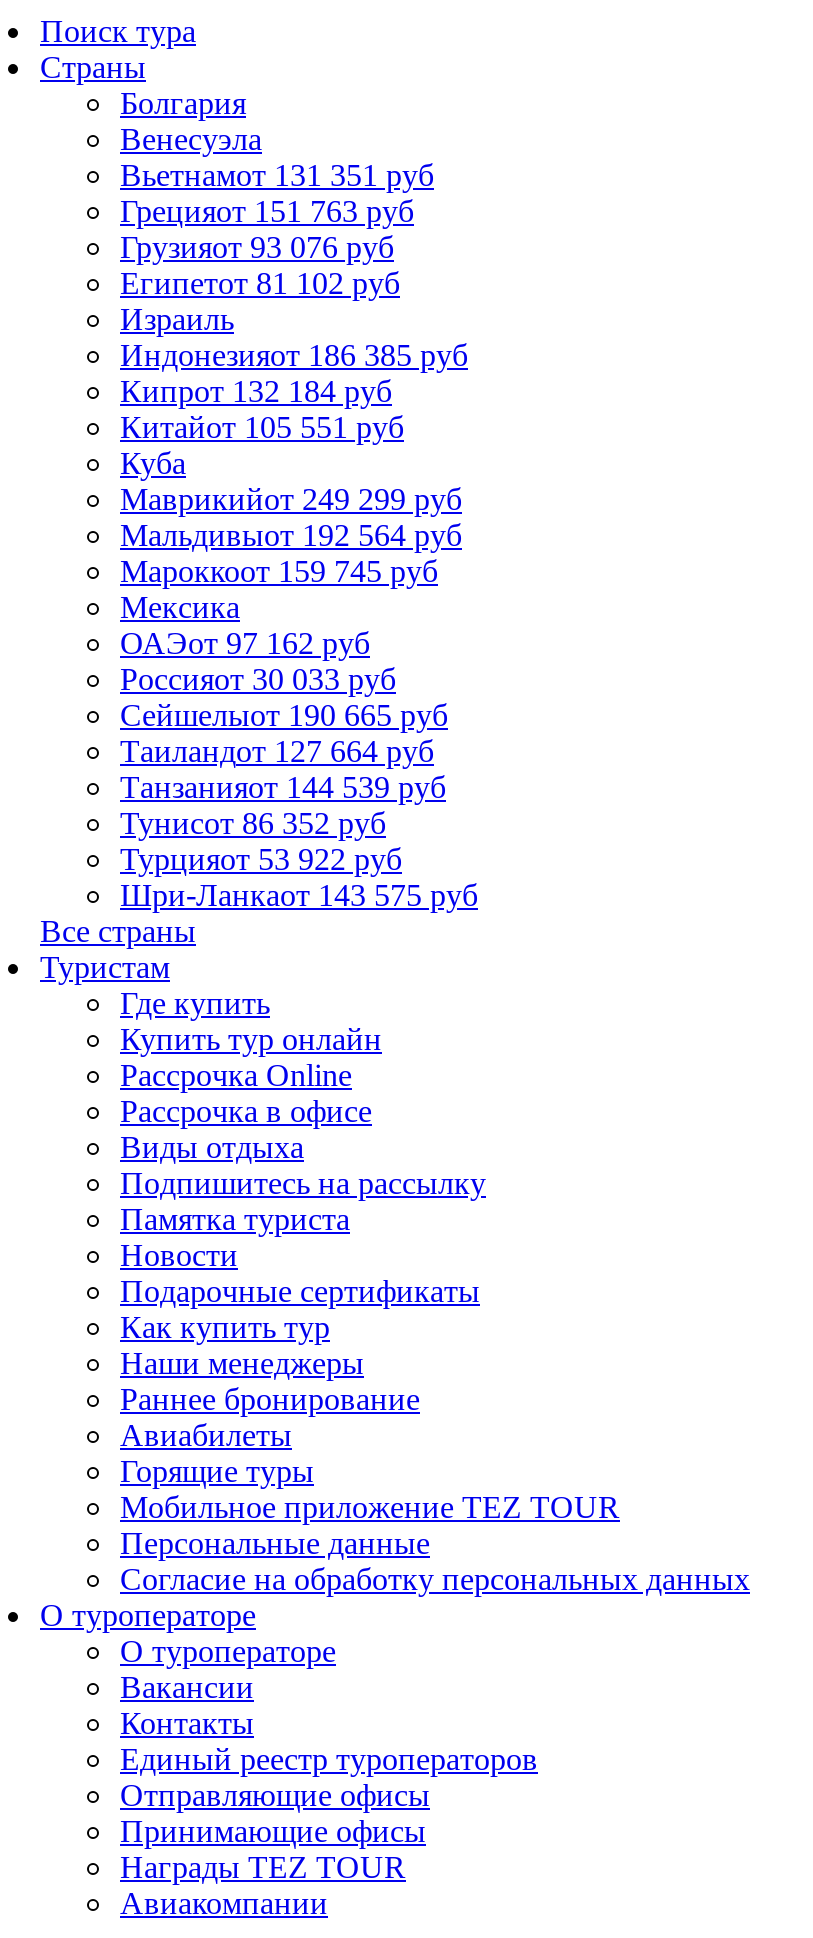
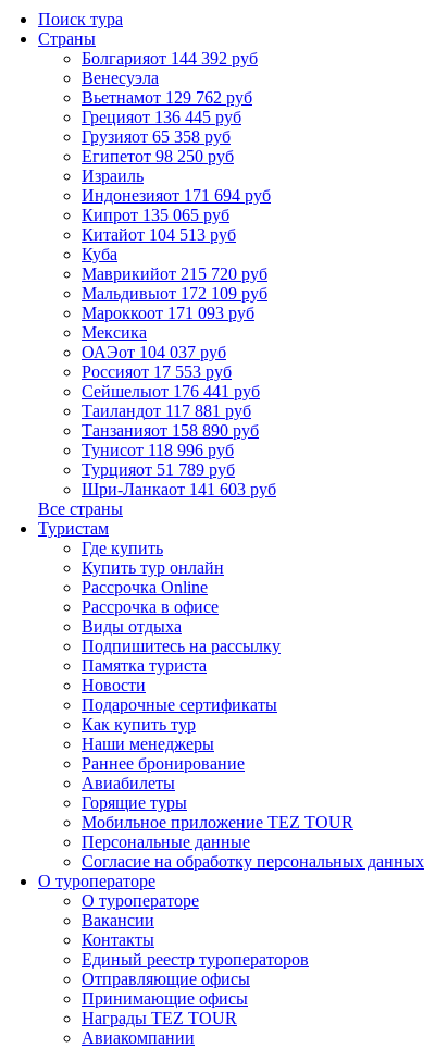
- Болгария
+ Болгарияот 144 392 руб

- Вьетнамот 131 351 руб
+ Вьетнамот 129 762 руб

- Грецияот 151 763 руб
+ Грецияот 136 445 руб

- Грузияот 93 076 руб
+ Грузияот 65 358 руб

- Египетот 81 102 руб
+ Египетот 98 250 руб

- Индонезияот 186 385 руб
+ Индонезияот 171 694 руб

- Кипрот 132 184 руб
+ Кипрот 135 065 руб

- Китайот 105 551 руб
+ Китайот 104 513 руб

- Маврикийот 249 299 руб
+ Маврикийот 215 720 руб

- Мальдивыот 192 564 руб
+ Мальдивыот 172 109 руб

- Мароккоот 159 745 руб
+ Мароккоот 171 093 руб

- ОАЭот 97 162 руб
+ ОАЭот 104 037 руб

- Россияот 30 033 руб
+ Россияот 17 553 руб

- Сейшелыот 190 665 руб
+ Сейшелыот 176 441 руб

- Таиландот 127 664 руб
+ Таиландот 117 881 руб

- Танзанияот 144 539 руб
+ Танзанияот 158 890 руб

- Тунисот 86 352 руб
+ Тунисот 118 996 руб

- Турцияот 53 922 руб
+ Турцияот 51 789 руб

- Шри-Ланкаот 143 575 руб
+ Шри-Ланкаот 141 603 руб
